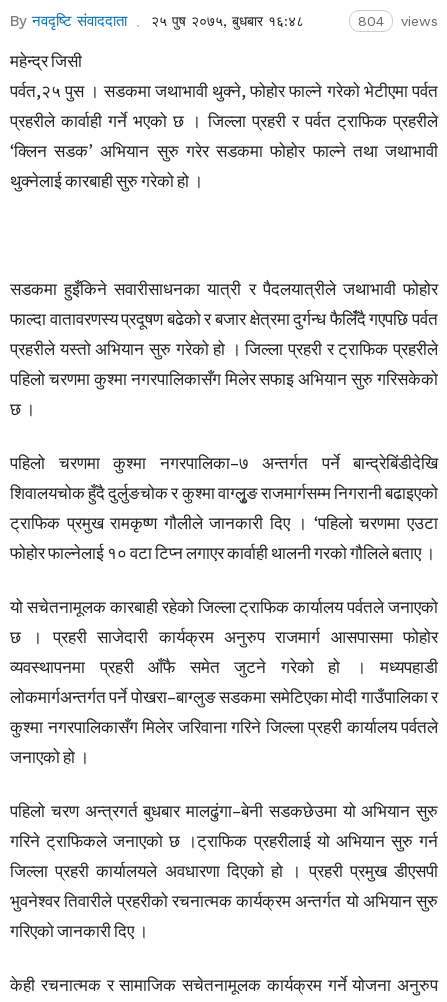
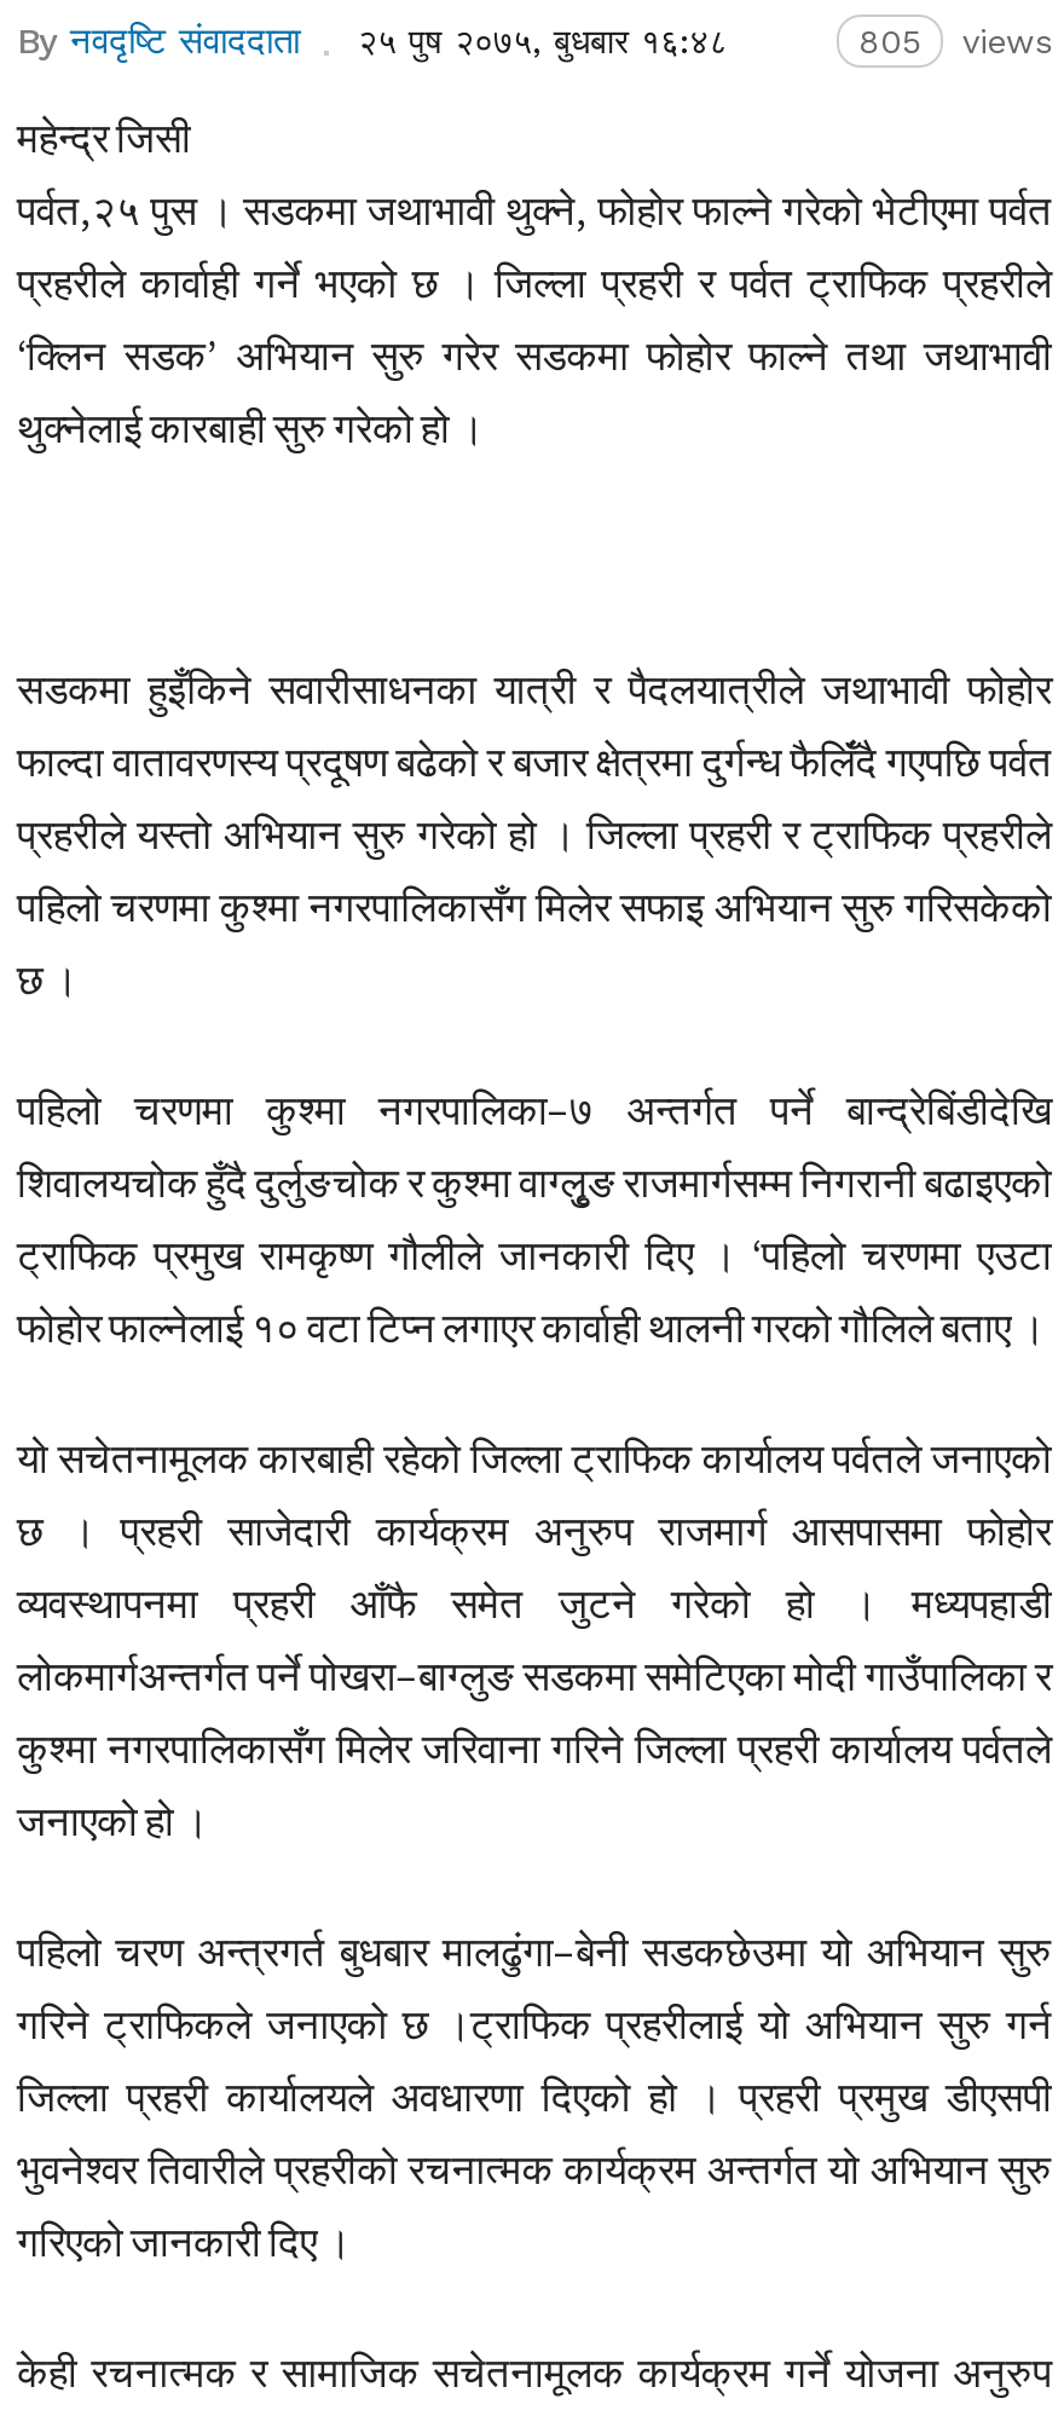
- 804 views
+ 805 views
